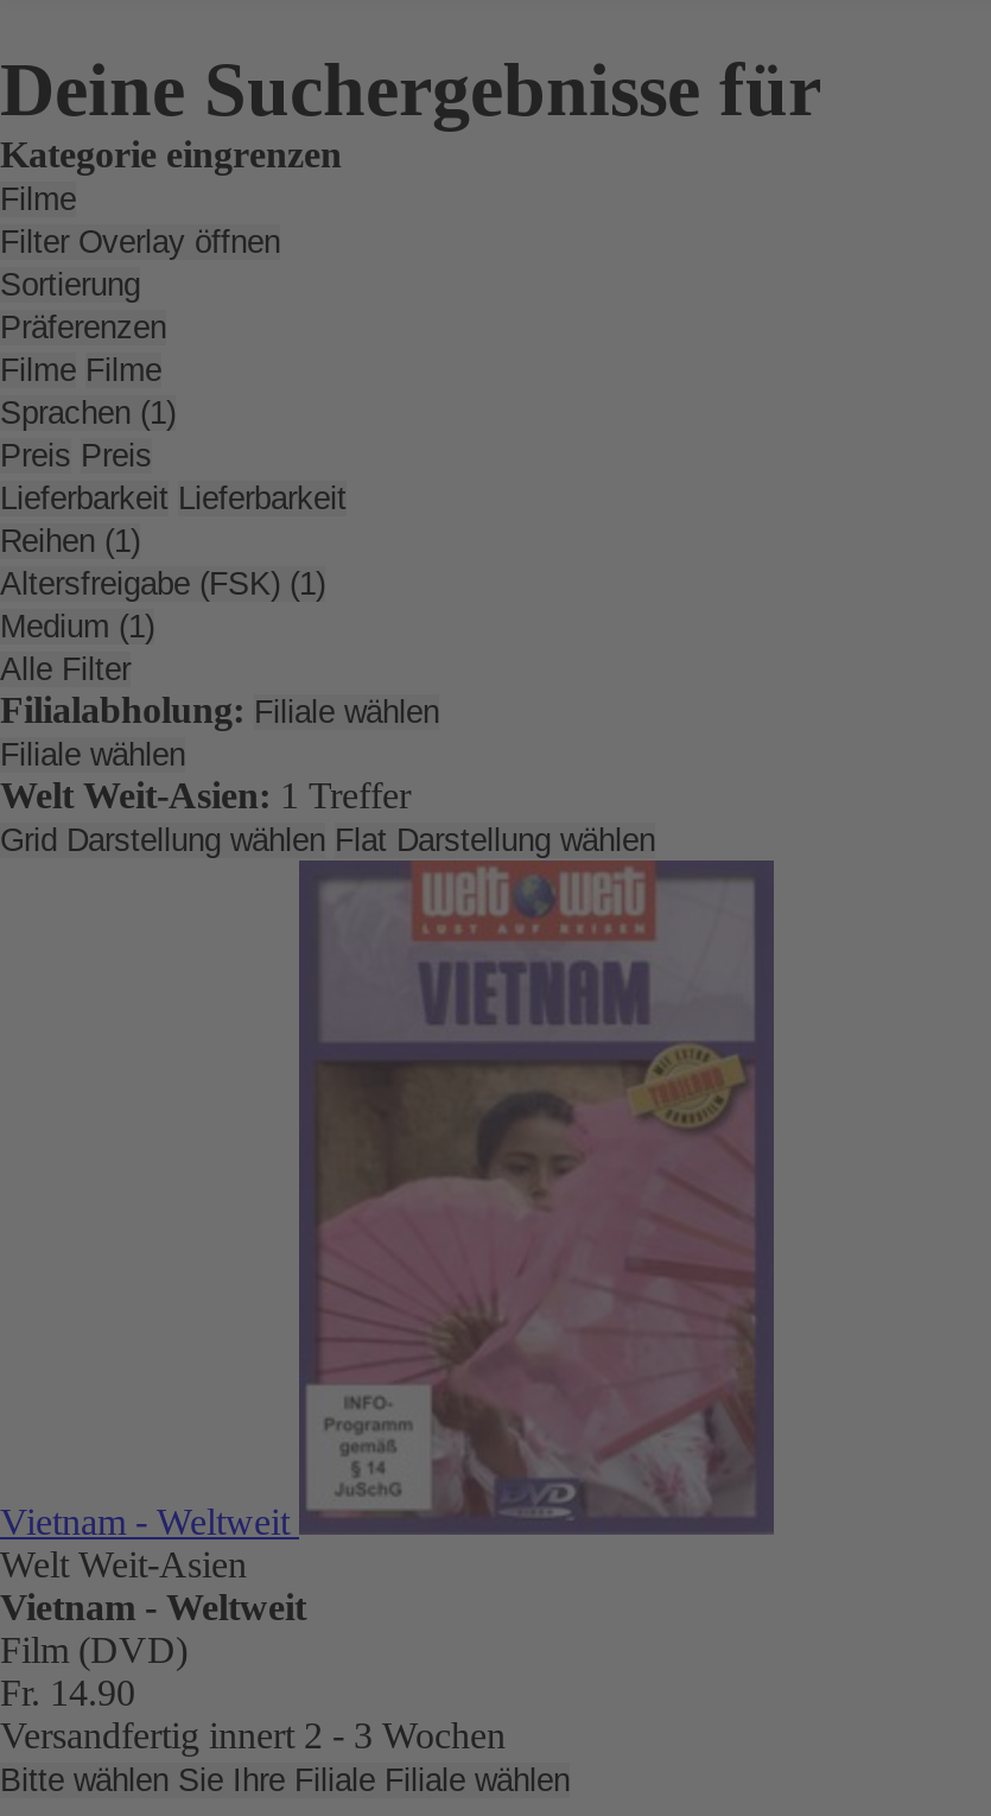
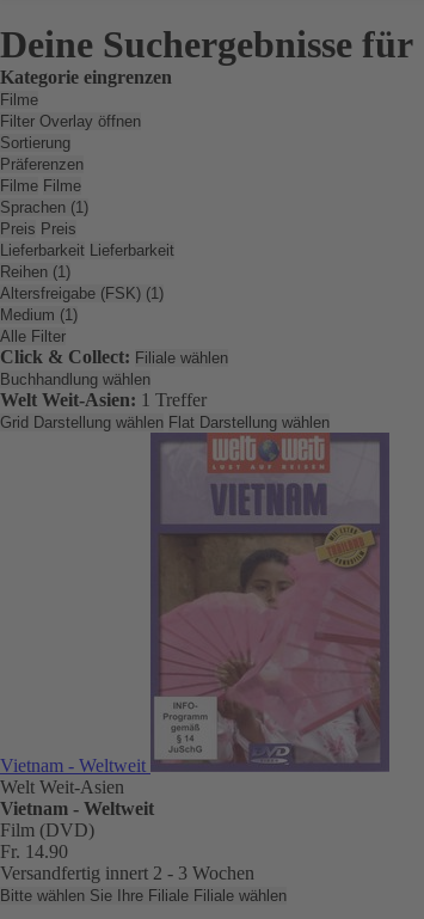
- Filialabholung: Filiale wählen
- Filiale wählen
+ Click & Collect: Filiale wählen
+ Buchhandlung wählen
